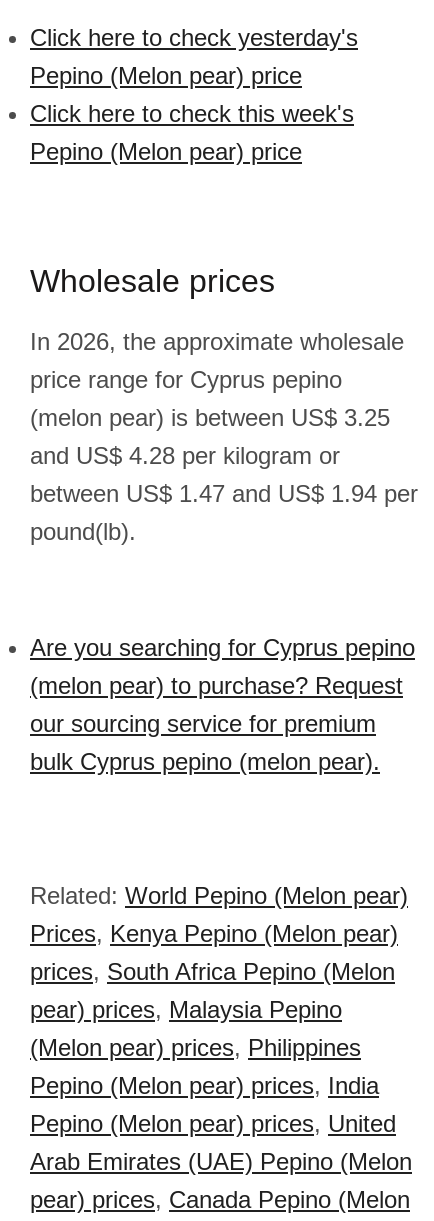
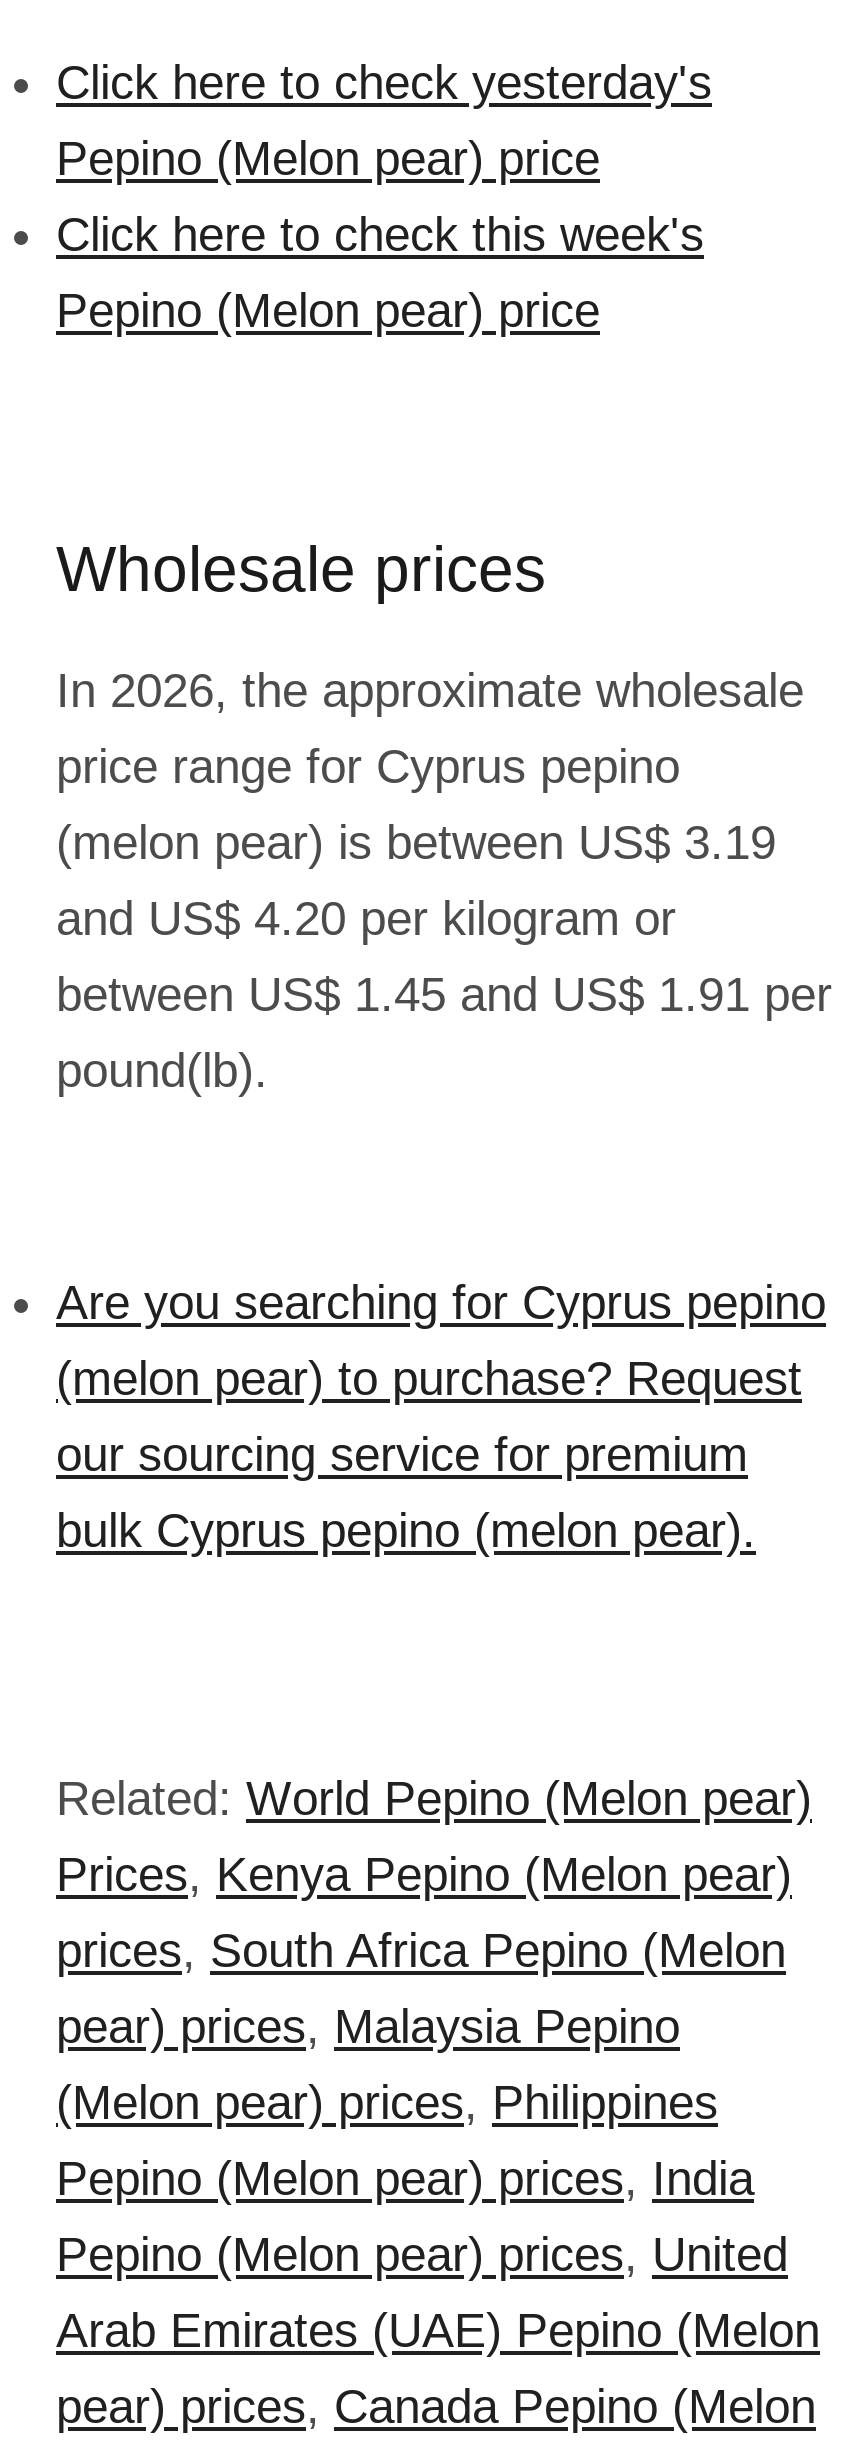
- (melon pear) is between US$ 3.25
+ (melon pear) is between US$ 3.19

- and US$ 4.28 per kilogram or
+ and US$ 4.20 per kilogram or

- between US$ 1.47 and US$ 1.94 per
+ between US$ 1.45 and US$ 1.91 per
